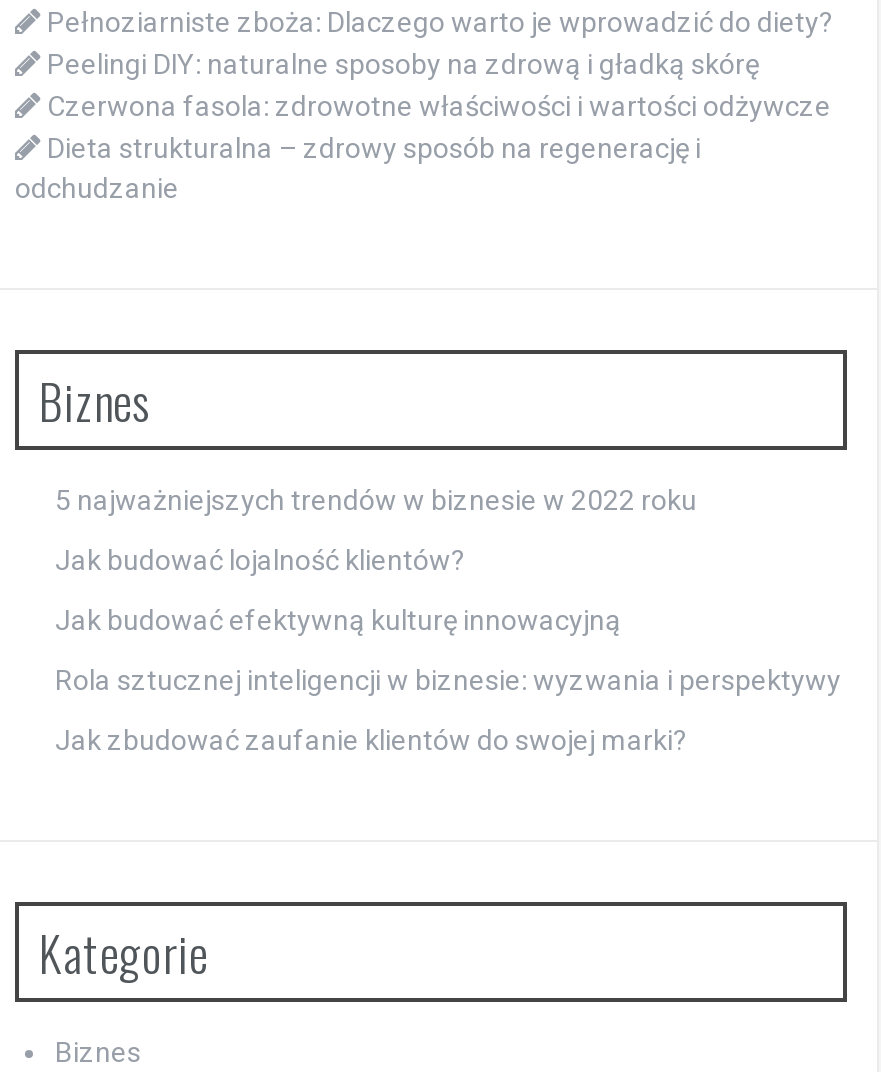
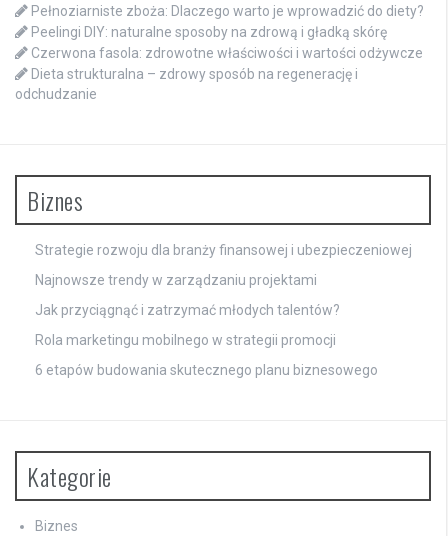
- 5 najważniejszych trendów w biznesie w 2022 roku
+ Strategie rozwoju dla branży finansowej i ubezpieczeniowej

- Jak budować lojalność klientów?
+ Najnowsze trendy w zarządzaniu projektami

- Jak budować efektywną kulturę innowacyjną
+ Jak przyciągnąć i zatrzymać młodych talentów?

- Rola sztucznej inteligencji w biznesie: wyzwania i perspektywy
+ Rola marketingu mobilnego w strategii promocji

- Jak zbudować zaufanie klientów do swojej marki?
+ 6 etapów budowania skutecznego planu biznesowego
